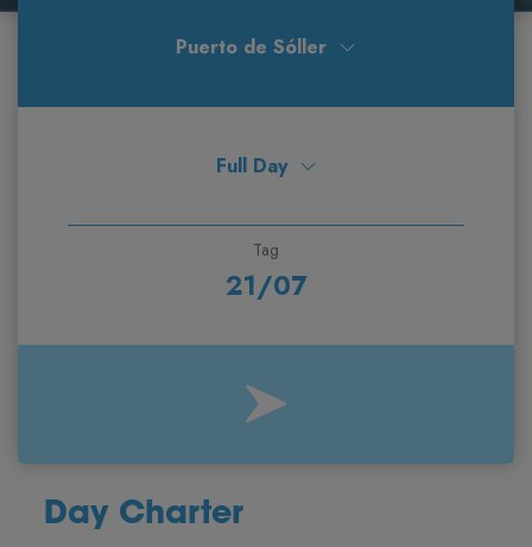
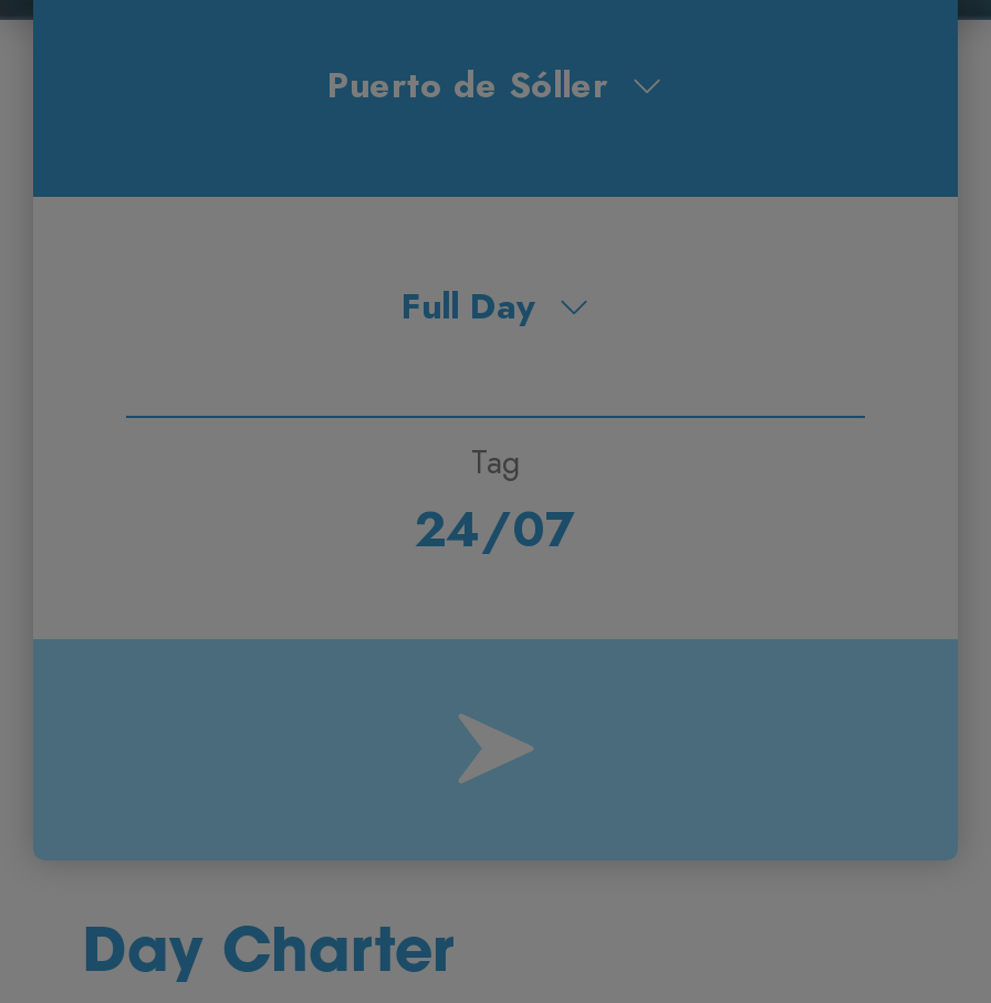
- 21/07
+ 24/07
